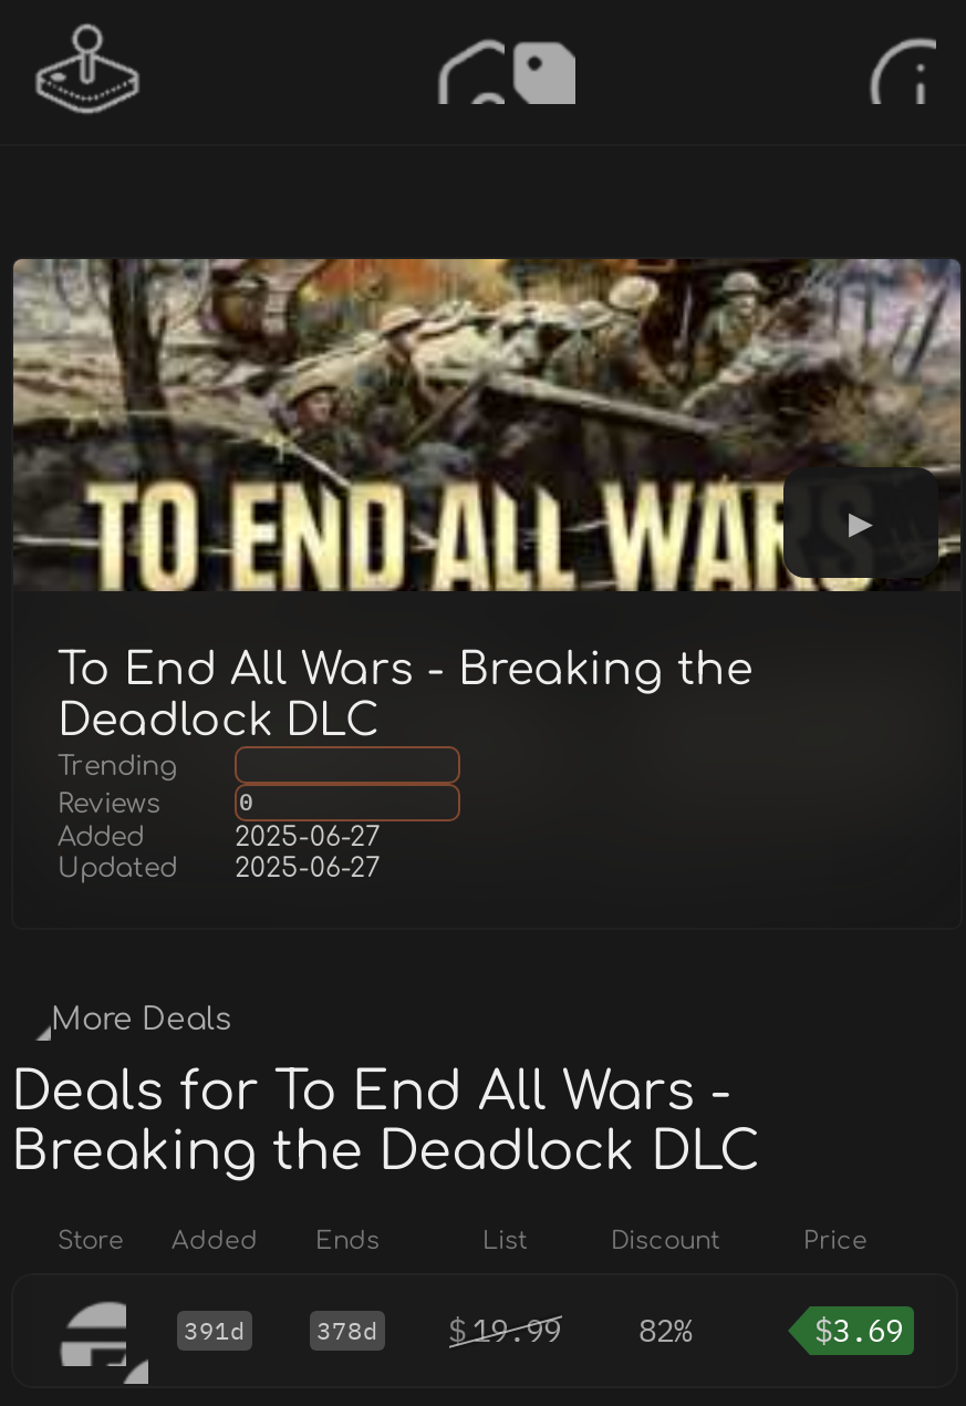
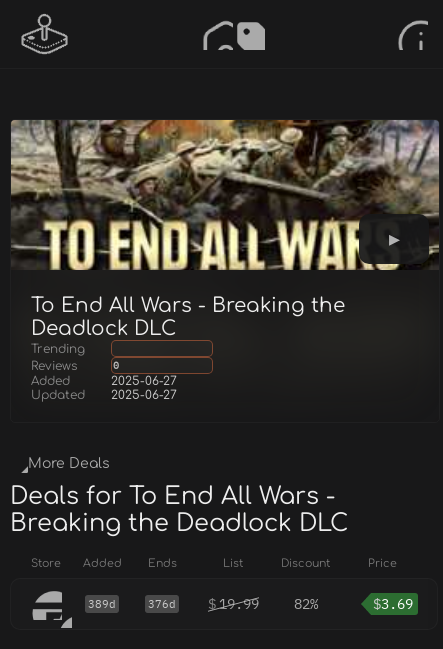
- 391d
- 378d
+ 389d
+ 376d
